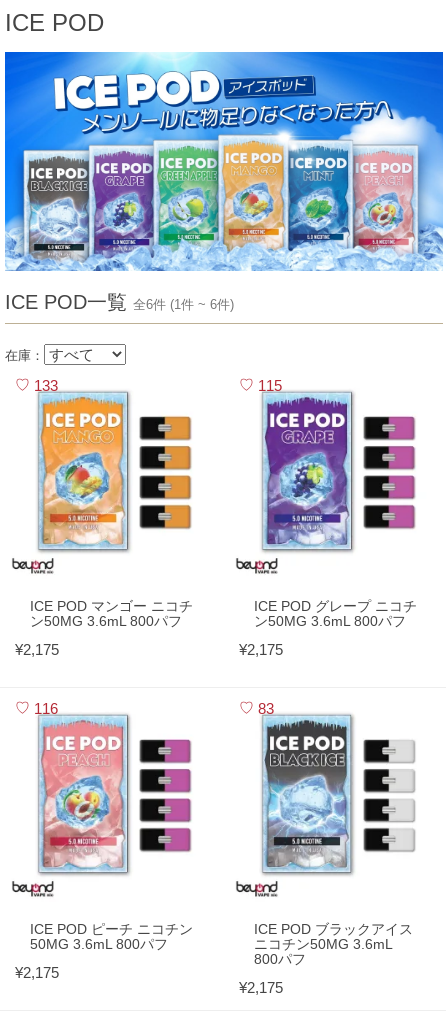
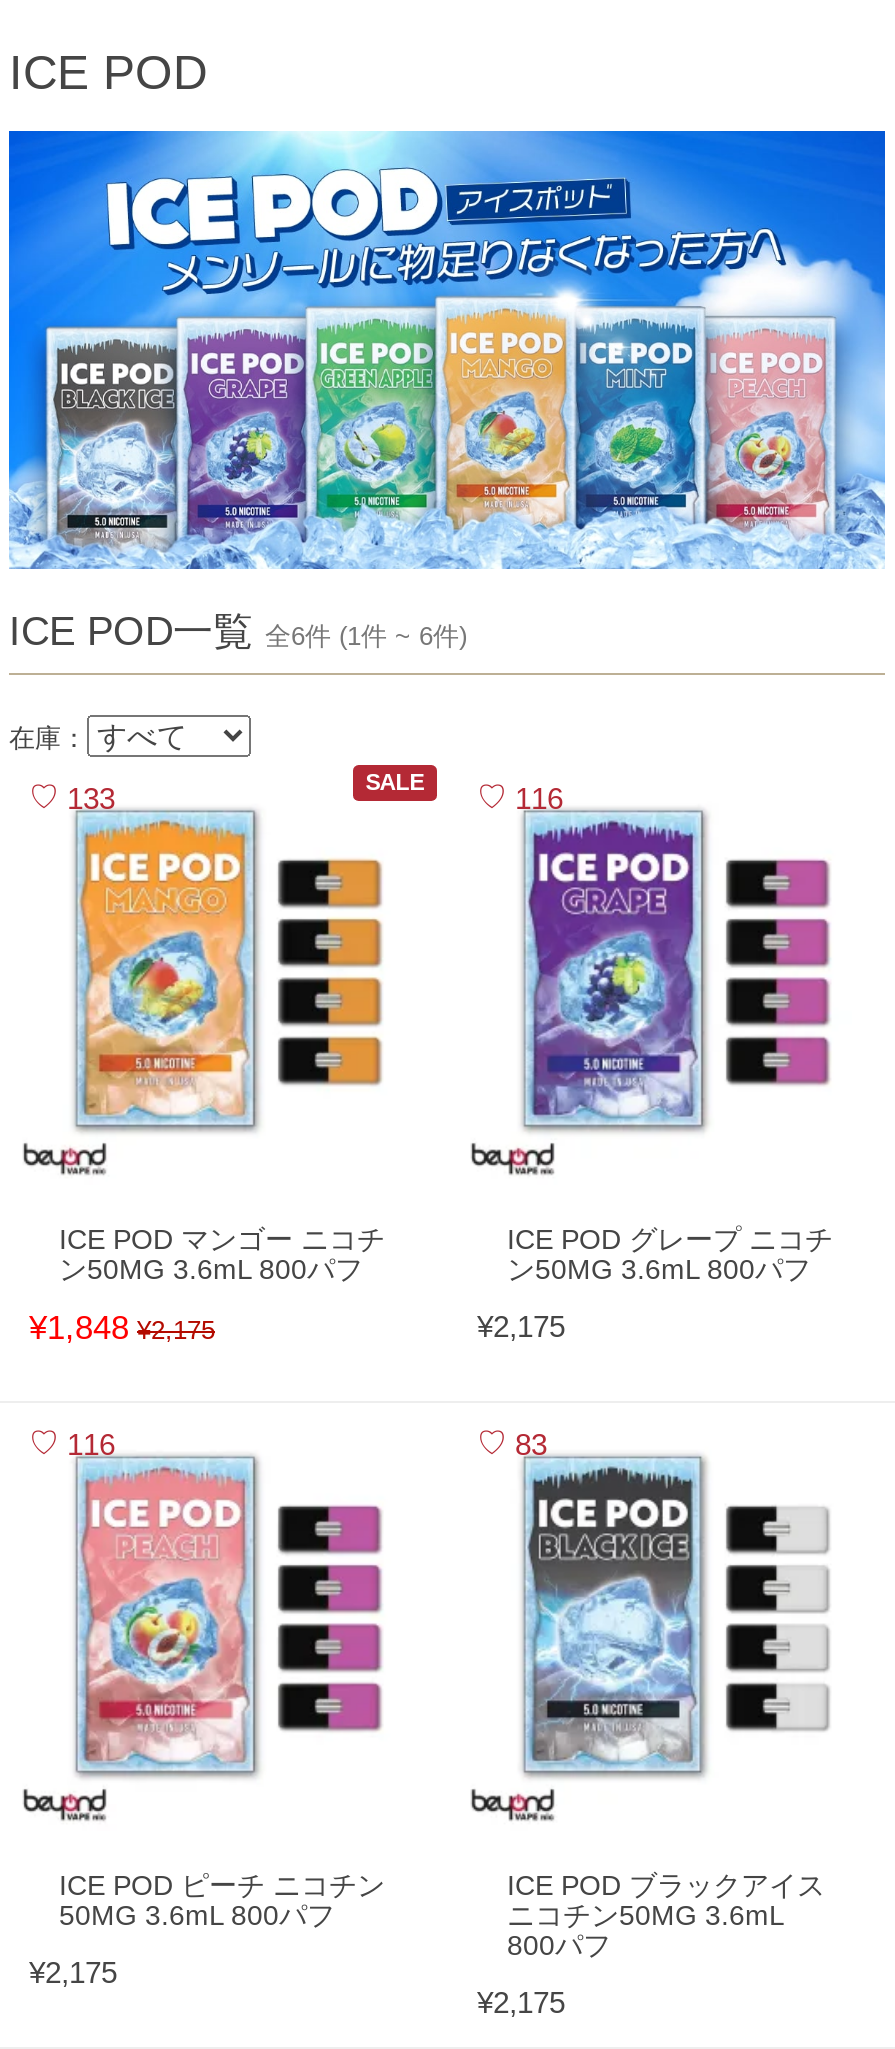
- 115
+ SALE
+ 116

- ¥2,175
+ ¥1,848 ¥2,175
